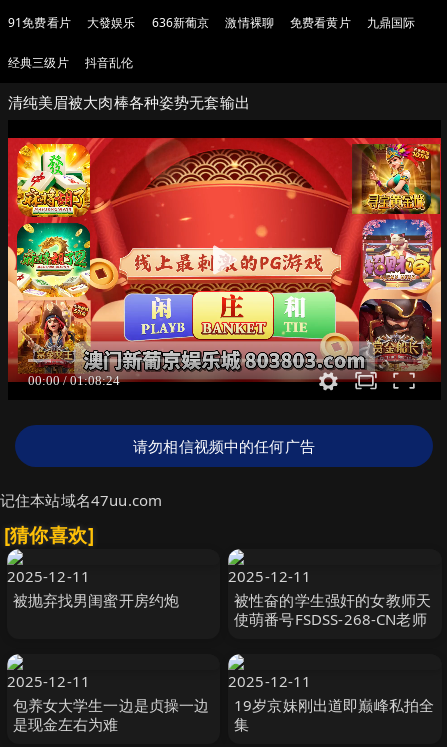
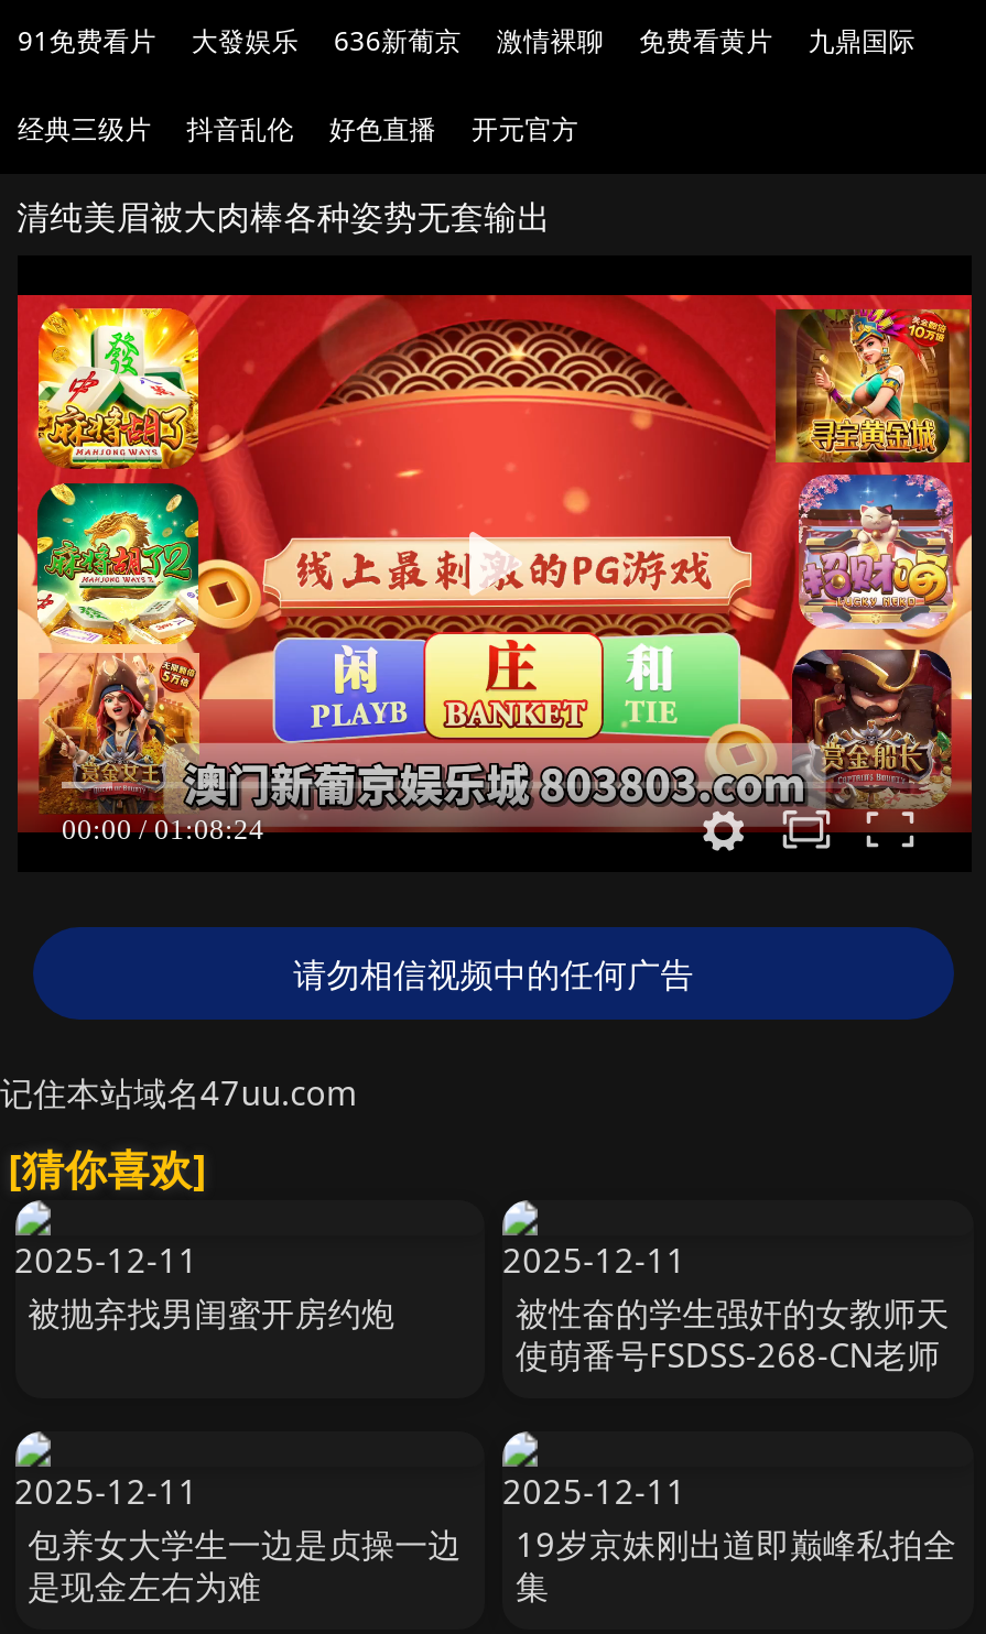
+ 好色直播
+ 开元官方
